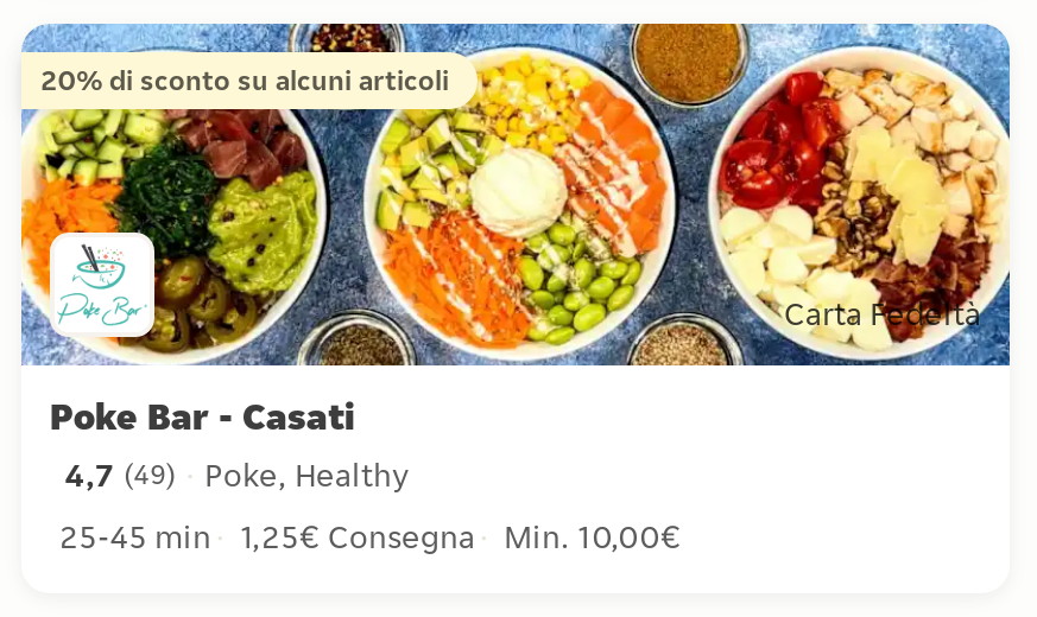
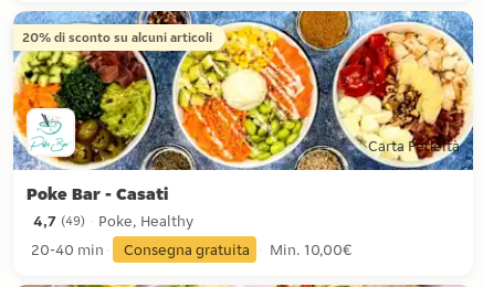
- 25-45 min
- 1,25€ Consegna
+ 20-40 min
+ Consegna gratuita
